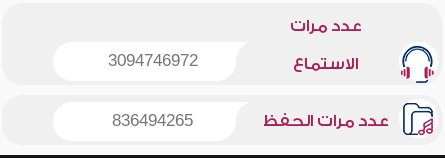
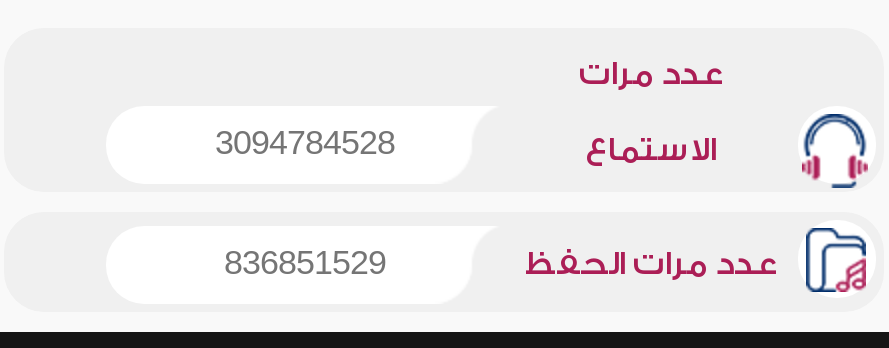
- 3094746972
+ 3094784528

- 836494265
+ 836851529
